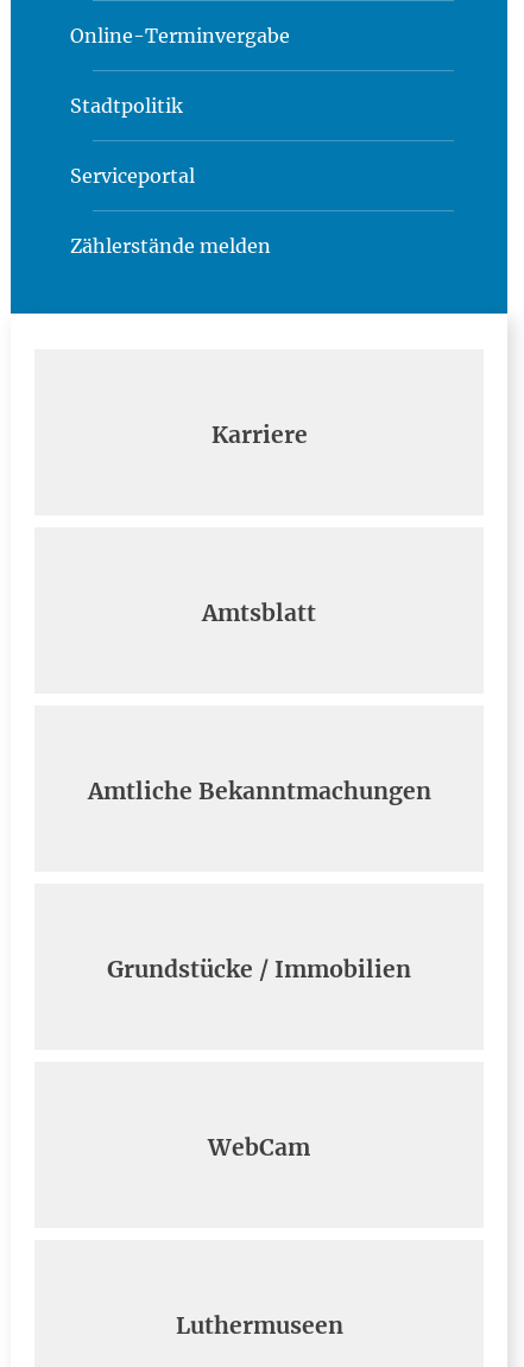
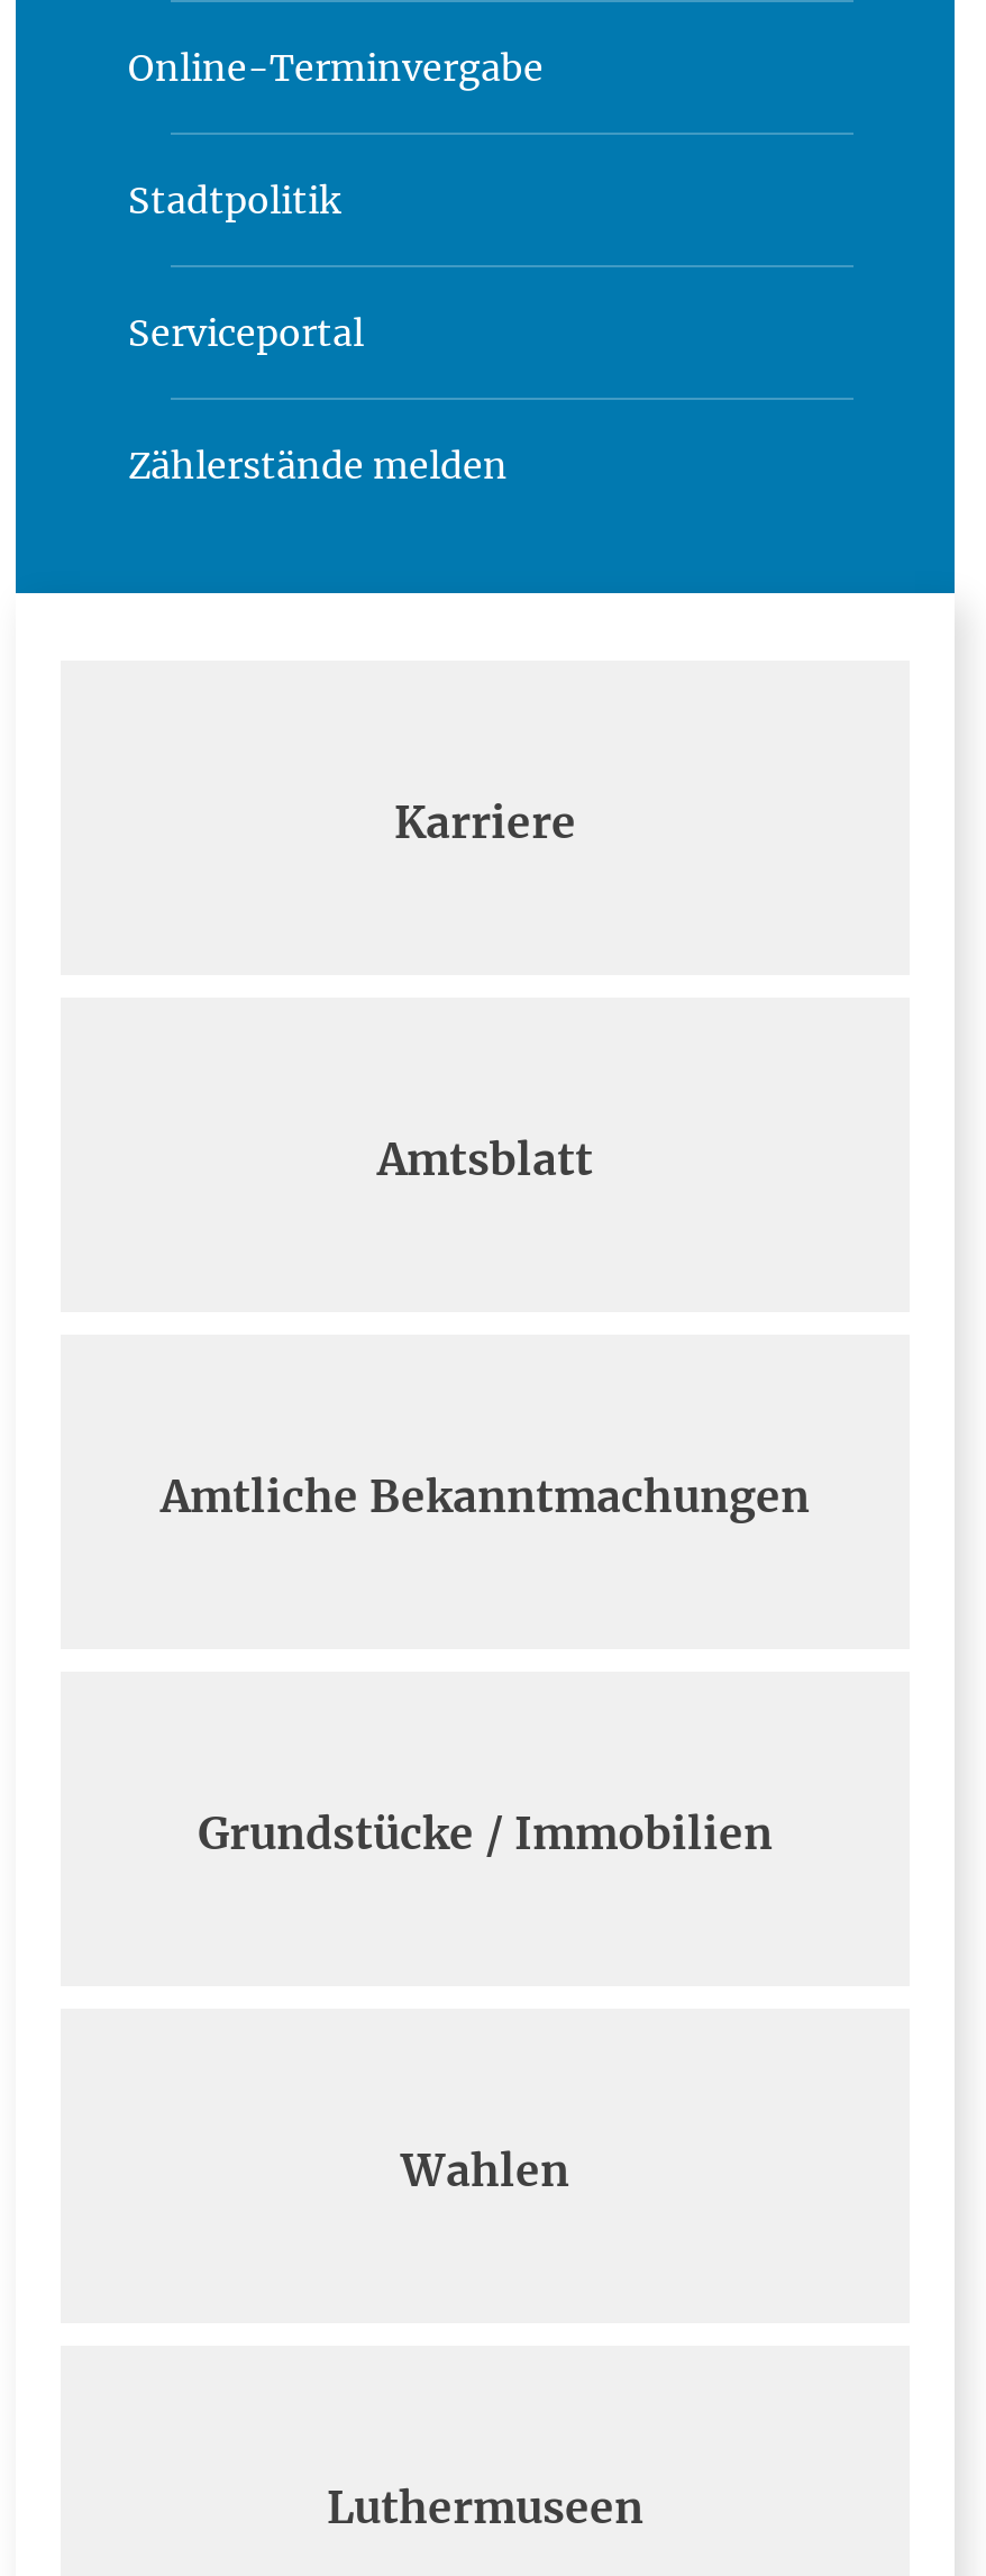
- WebCam
+ Wahlen
